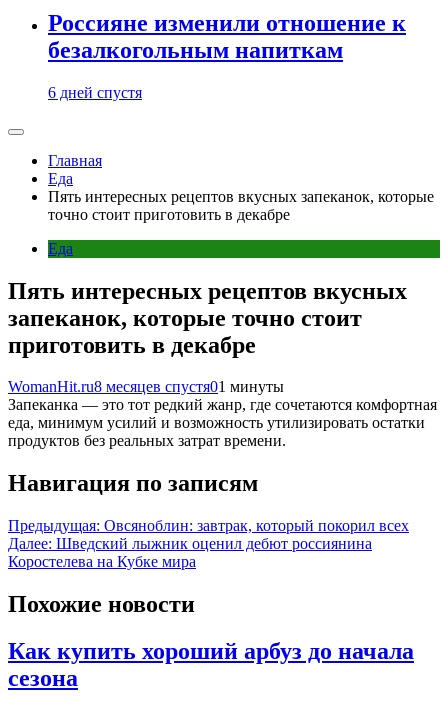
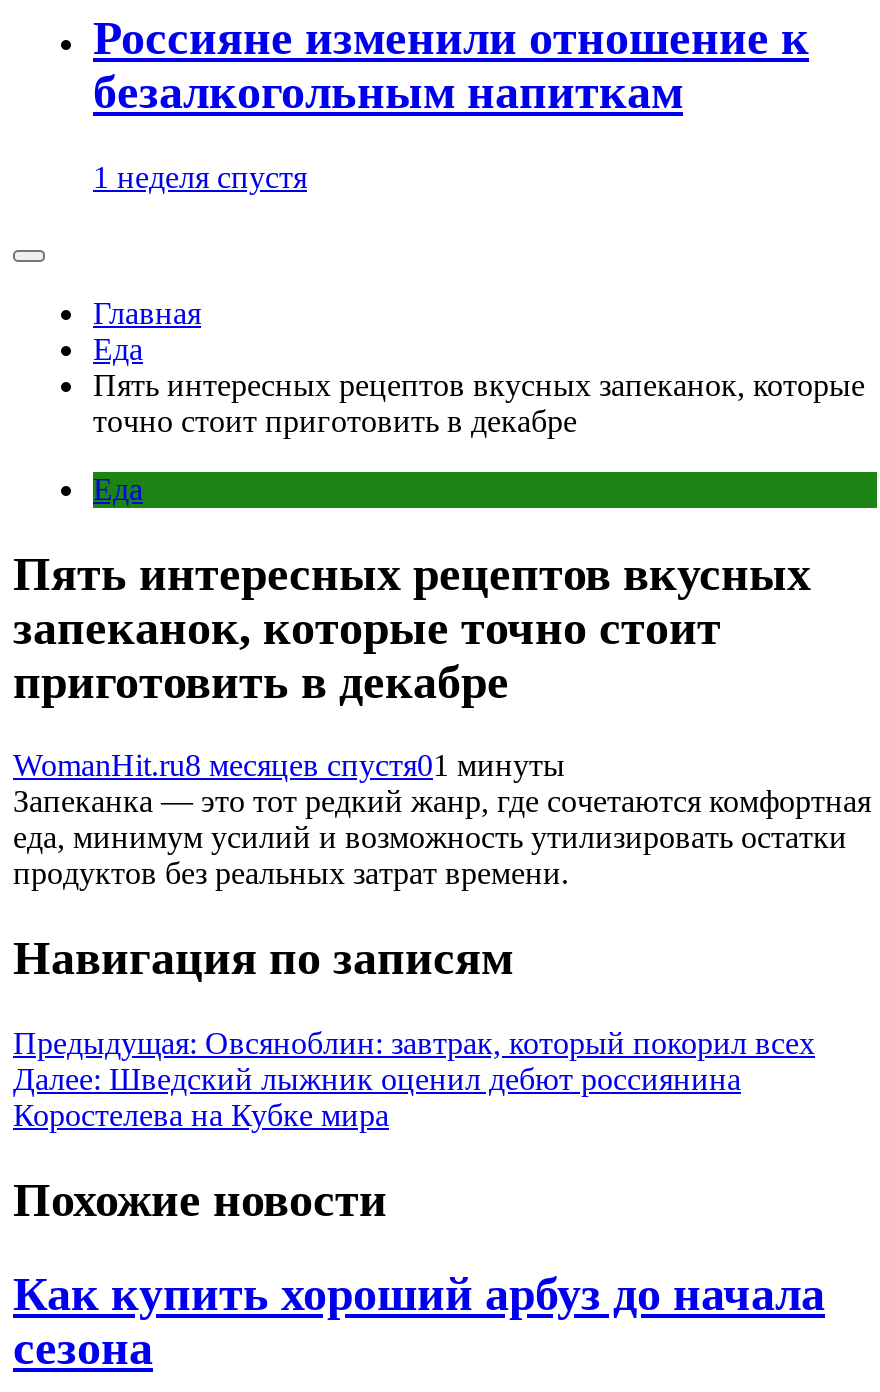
- 6 дней спустя
+ 1 неделя спустя
